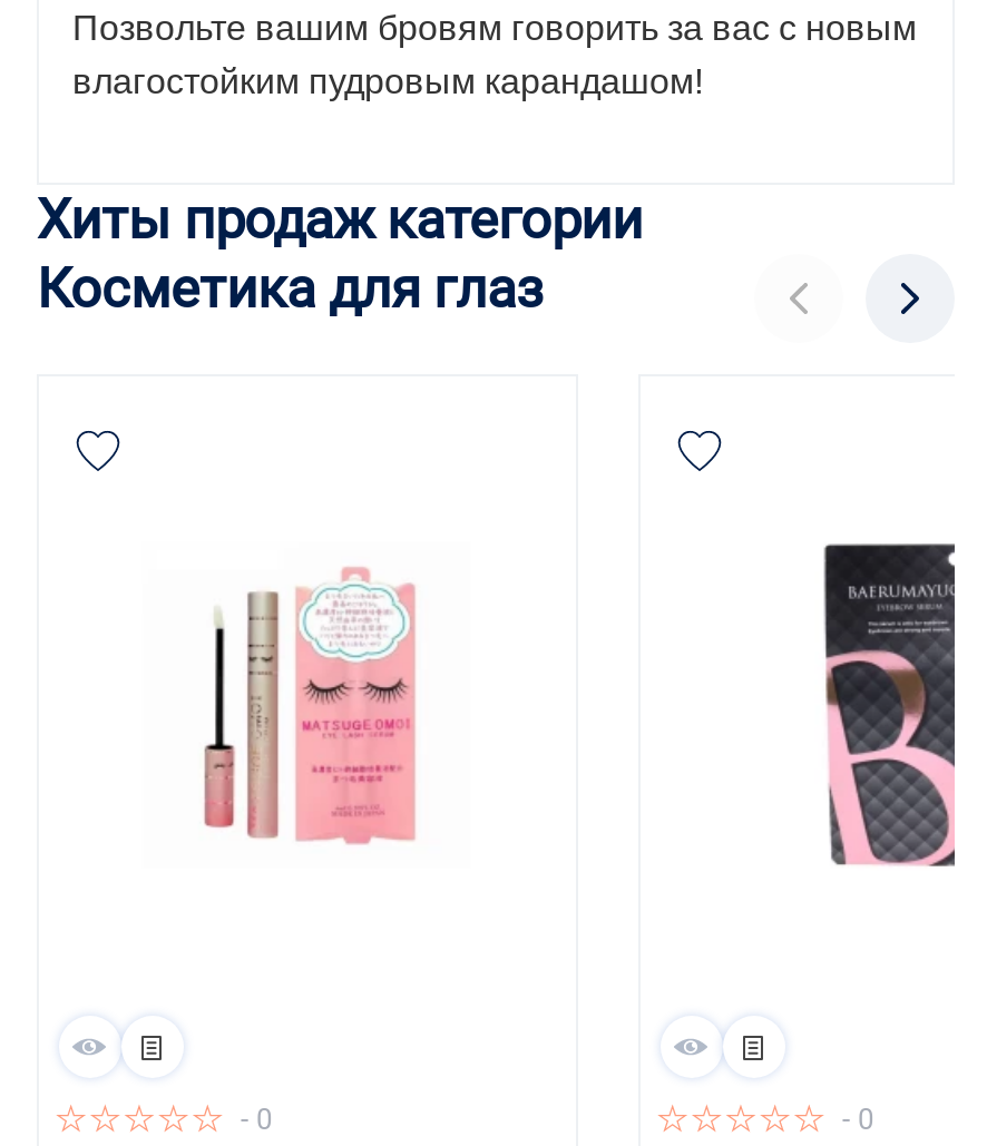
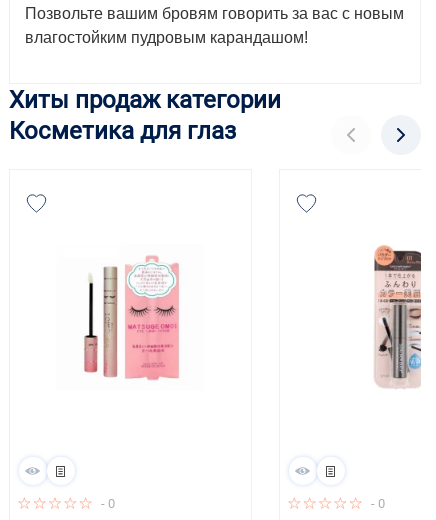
- [image]
+ [image]
